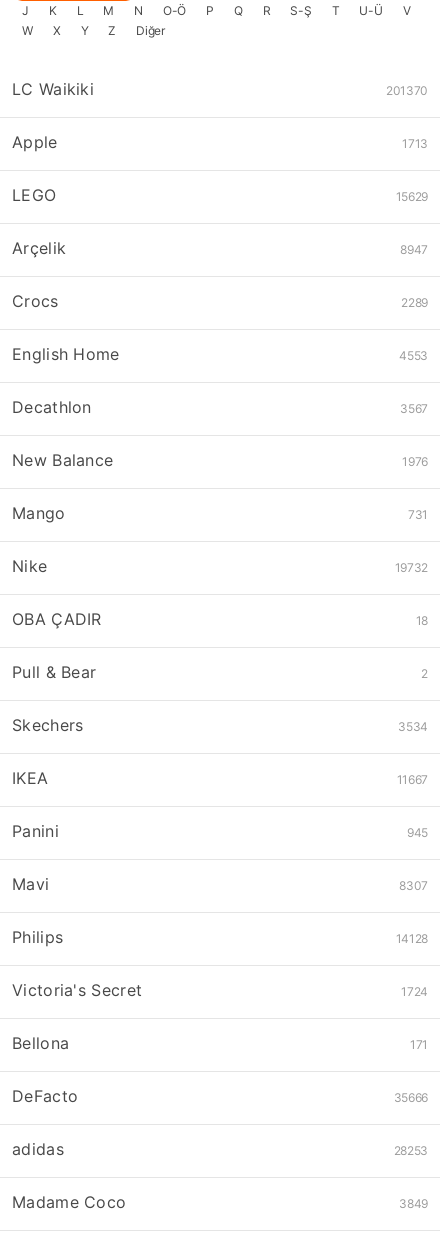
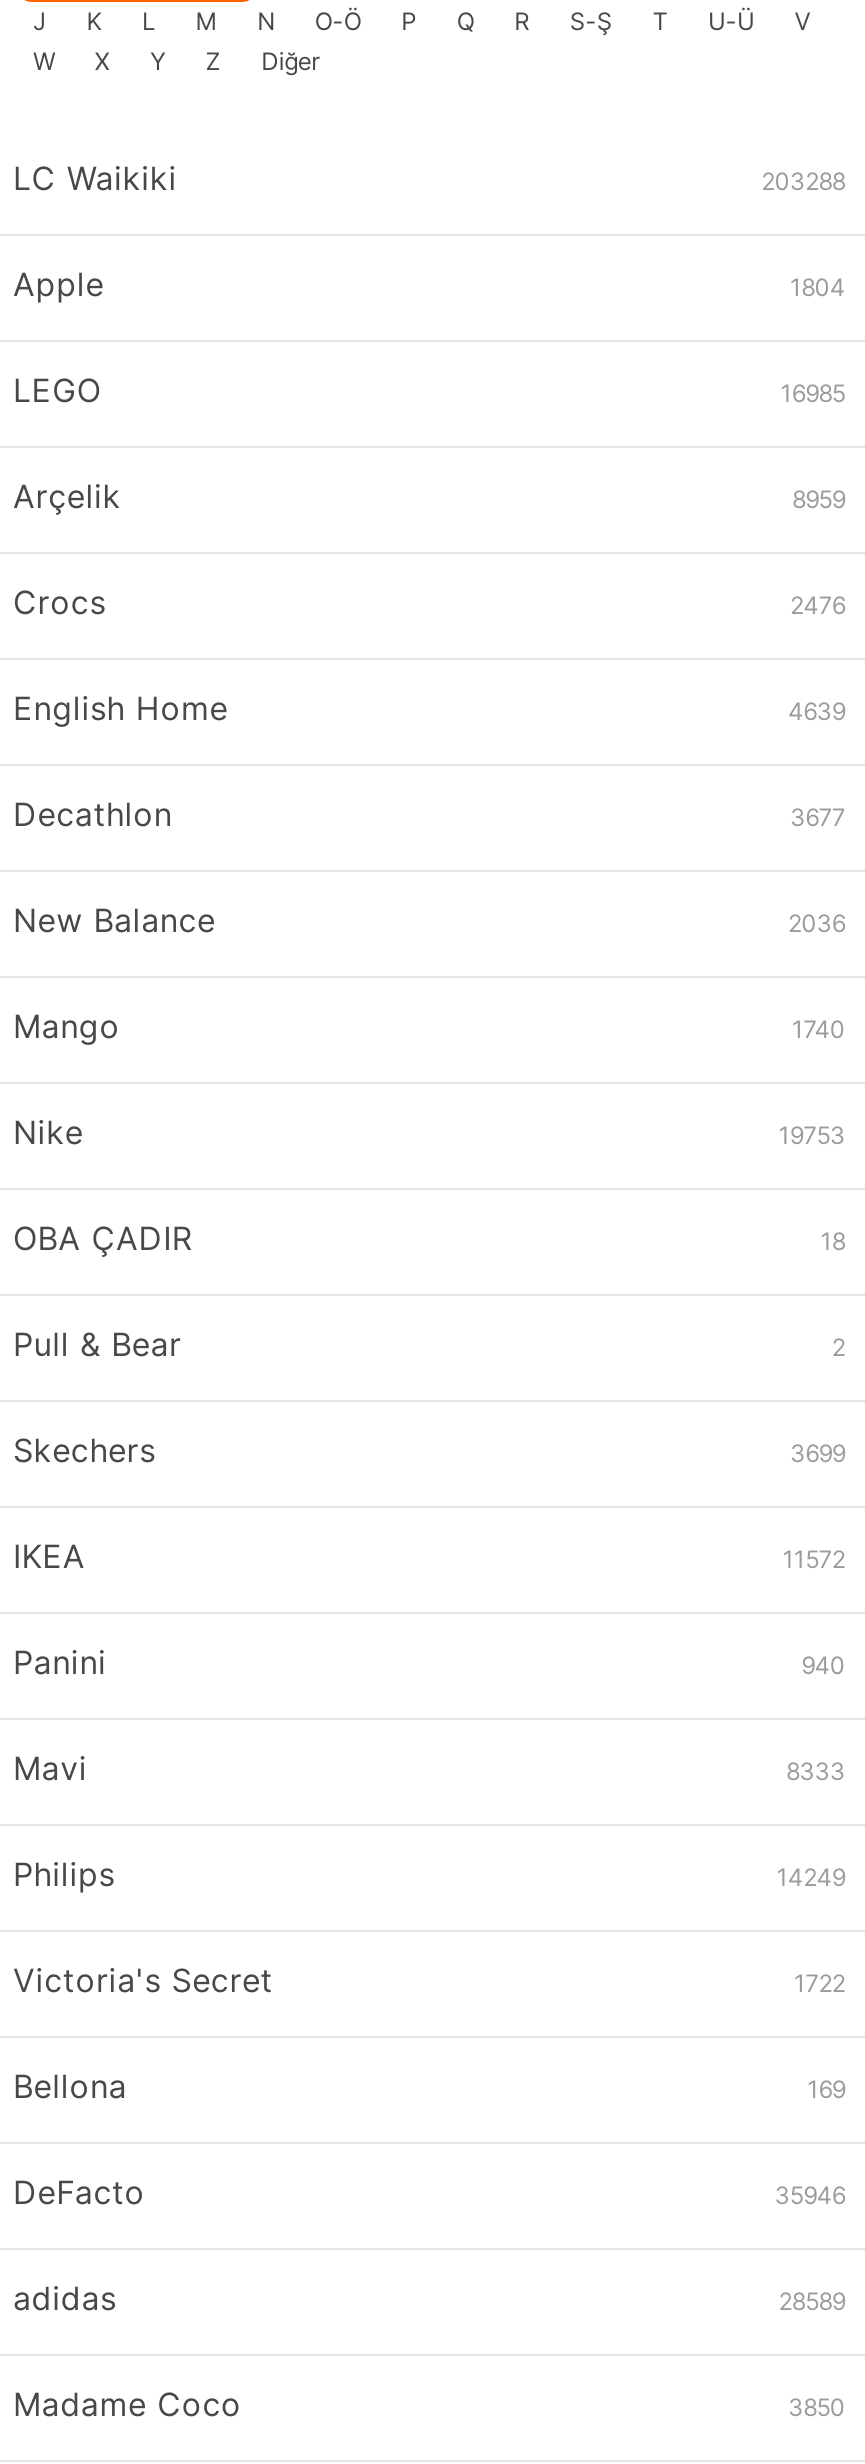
- 201370
+ 203288

- 1713
+ 1804

- 15629
+ 16985

- 8947
+ 8959

- 2289
+ 2476

- 4553
+ 4639

- 3567
+ 3677

- 1976
+ 2036

- 731
+ 1740

- 19732
+ 19753

- 3534
+ 3699

- 11667
+ 11572

- 945
+ 940

- 8307
+ 8333

- 14128
+ 14249

- 1724
+ 1722

- 171
+ 169

- 35666
+ 35946

- 28253
+ 28589

- 3849
+ 3850
